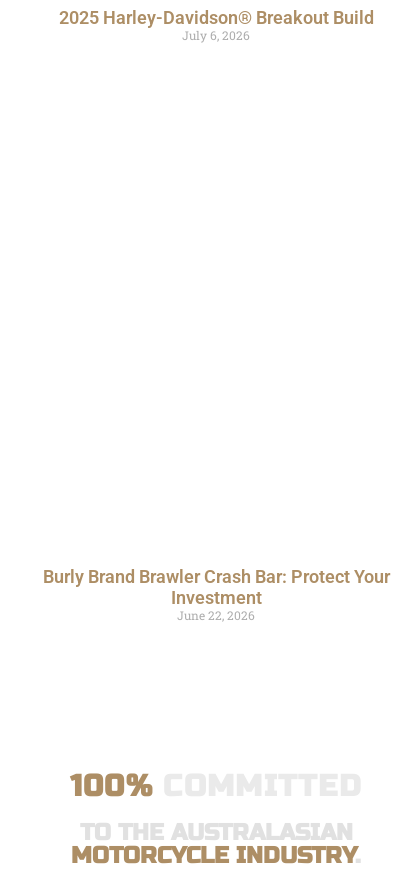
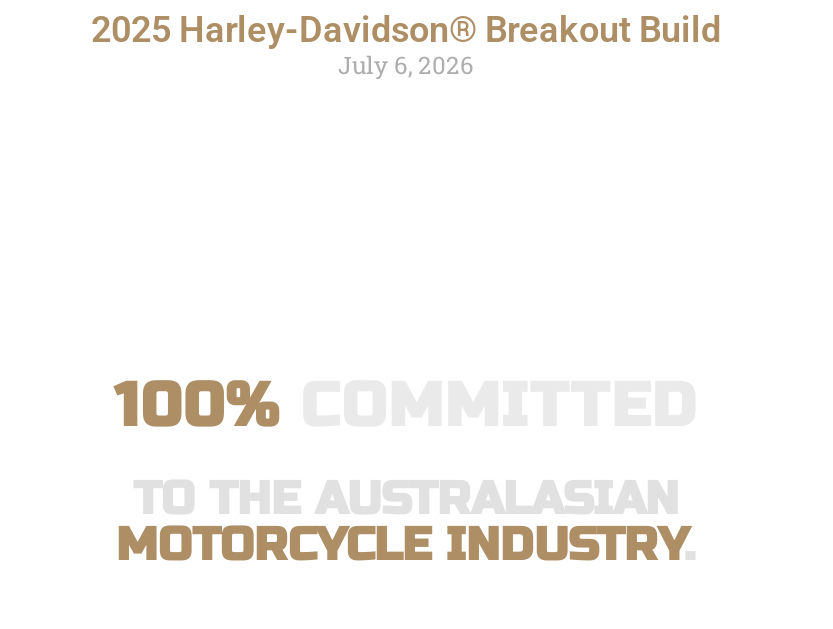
- Burly Brand Brawler Crash Bar: Protect Your
- Investment
- June 22, 2026
